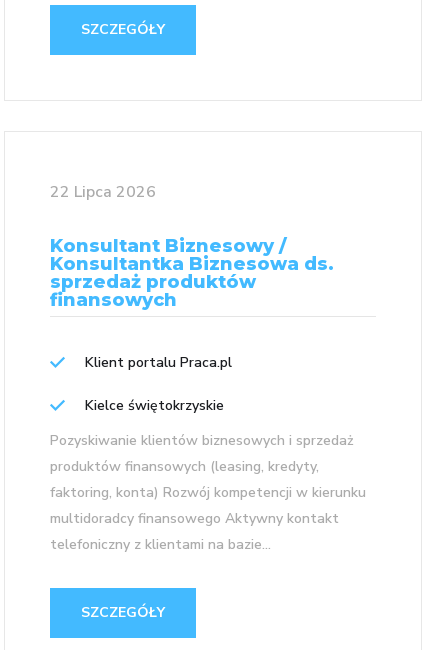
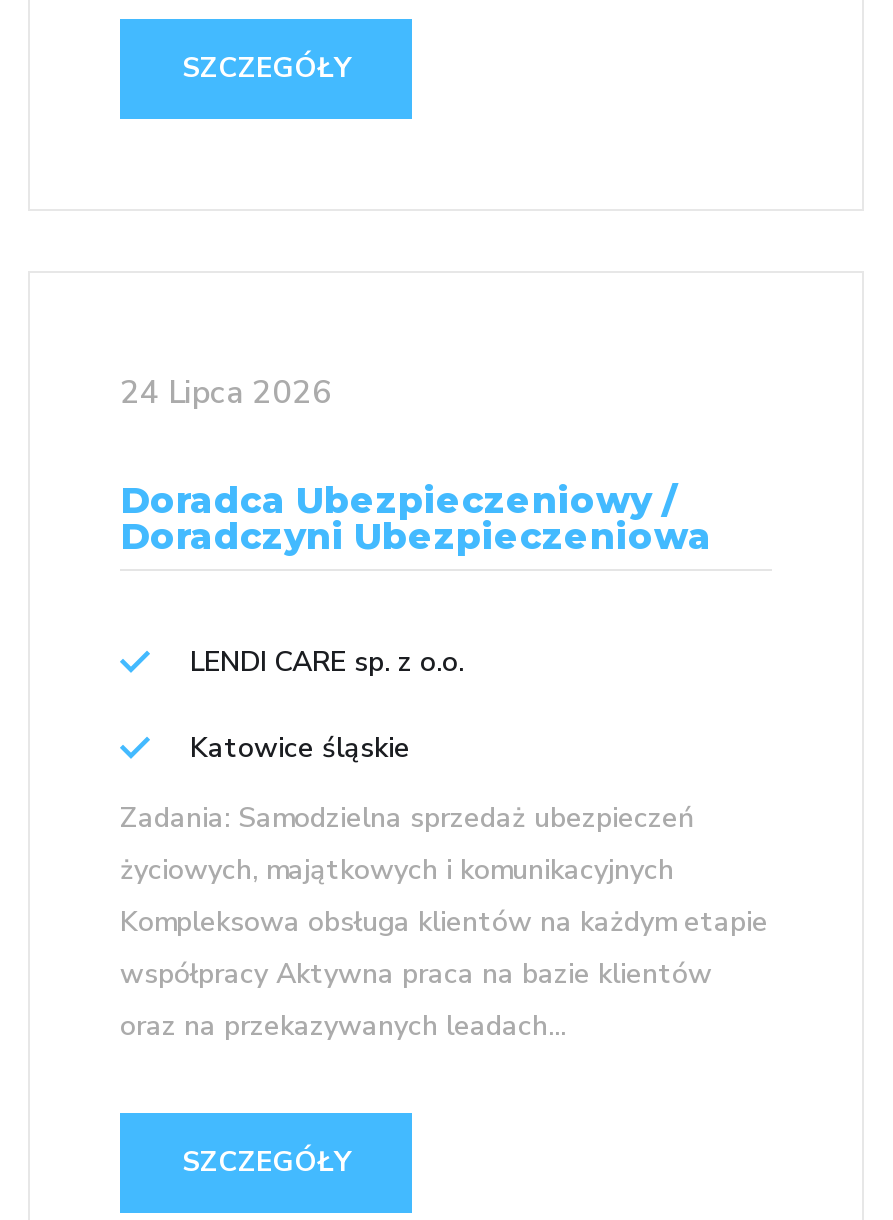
- 22 Lipca 2026
+ 24 Lipca 2026

- Konsultant Biznesowy /
- Konsultantka Biznesowa ds.
- sprzedaż produktów
- finansowych
+ Doradca Ubezpieczeniowy /
+ Doradczyni Ubezpieczeniowa

- Klient portalu Praca.pl
+ LENDI CARE sp. z o.o.

- Kielce świętokrzyskie
+ Katowice śląskie

- Pozyskiwanie klientów biznesowych i sprzedaż
- produktów finansowych (leasing, kredyty,
- faktoring, konta) Rozwój kompetencji w kierunku
- multidoradcy finansowego Aktywny kontakt
- telefoniczny z klientami na bazie...
+ Zadania: Samodzielna sprzedaż ubezpieczeń
+ życiowych, majątkowych i komunikacyjnych
+ Kompleksowa obsługa klientów na każdym etapie
+ współpracy Aktywna praca na bazie klientów
+ oraz na przekazywanych leadach...
